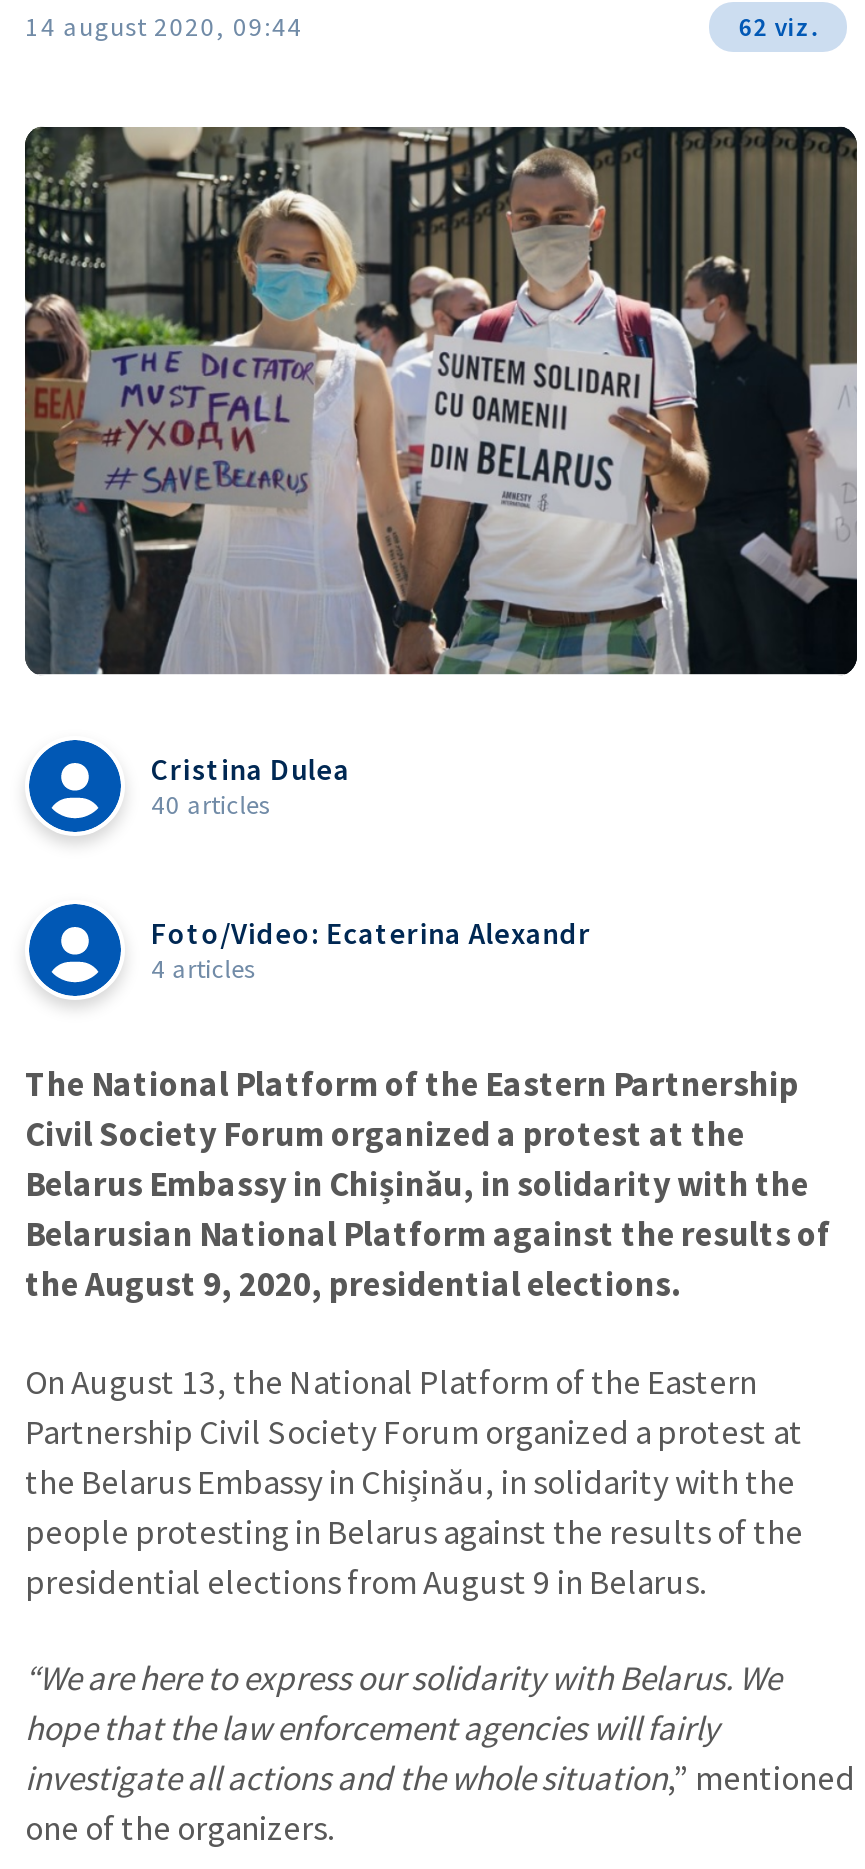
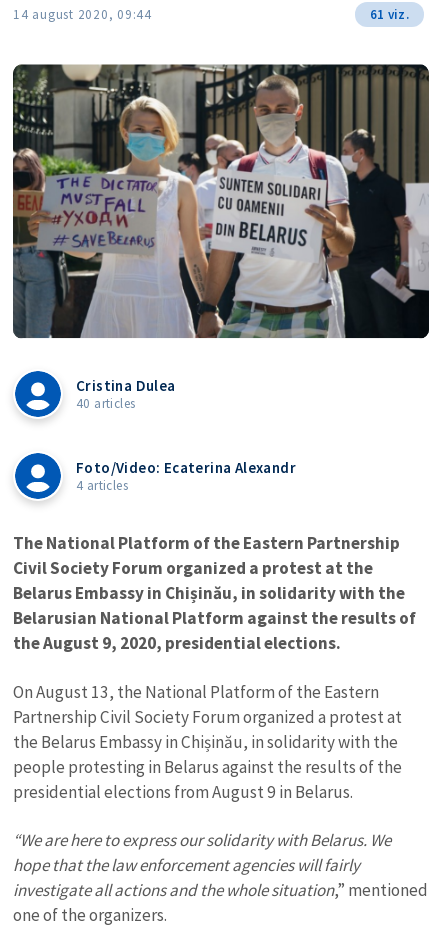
- 62 viz.
+ 61 viz.
